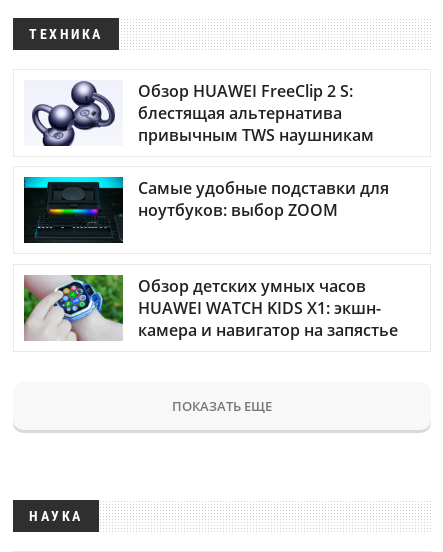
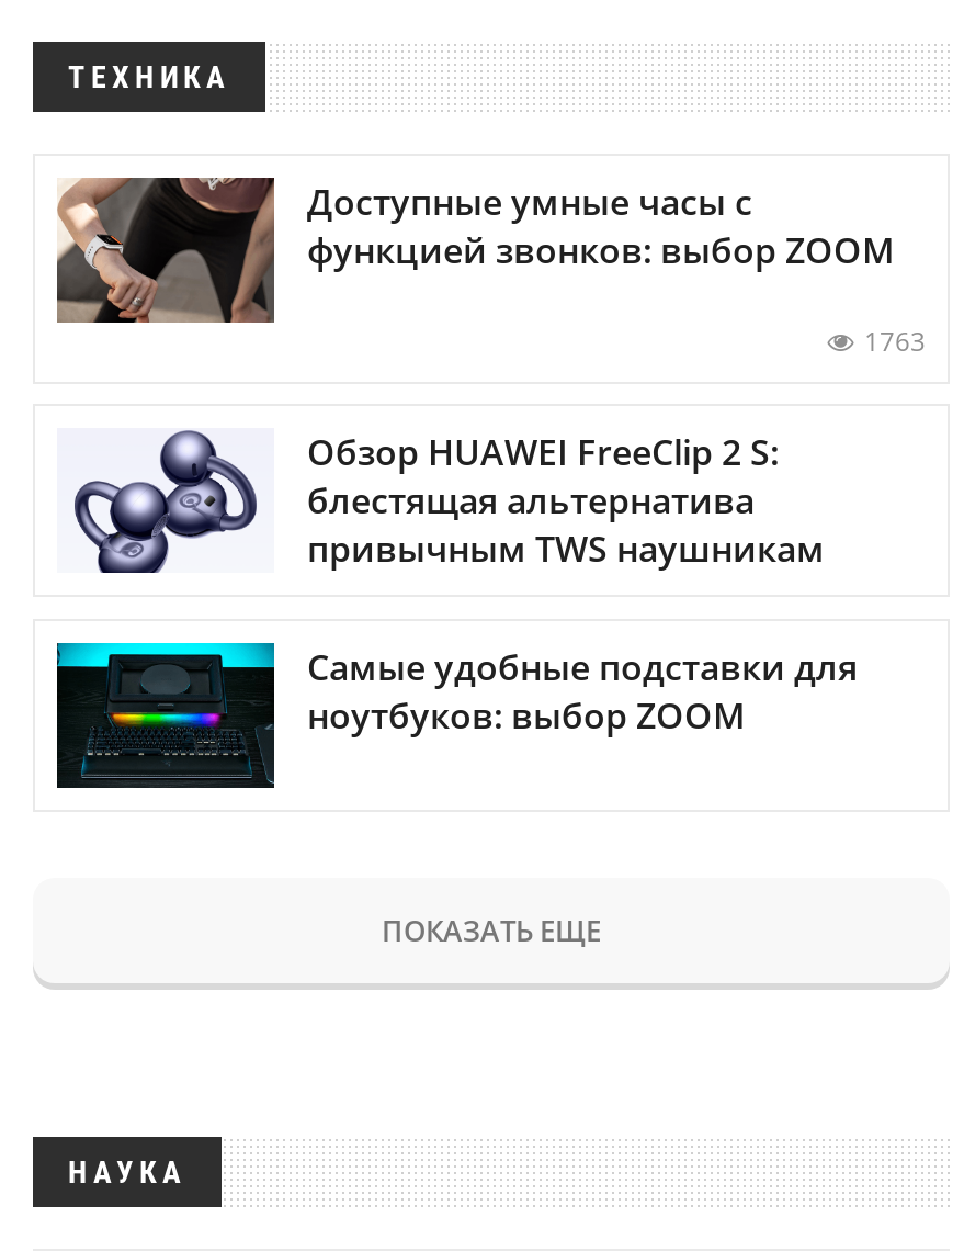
+ [image]
+ Доступные умные часы с
+ функцией звонков: выбор ZOOM
+ 1763

moved down: [image] | Обзор HUAWEI FreeClip 2 S: | блестящая альтернатива | привычным TWS наушникам | Самые удобные подставки для | ноутбуков: выбор ZOOM

- [image]
- Обзор детских умных часов
- HUAWEI WATCH KIDS X1: экшн-
- камера и навигатор на запястье
